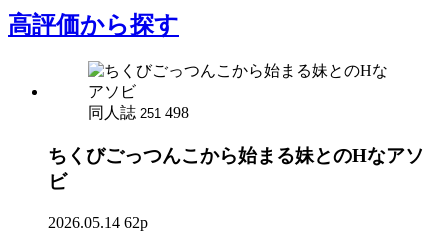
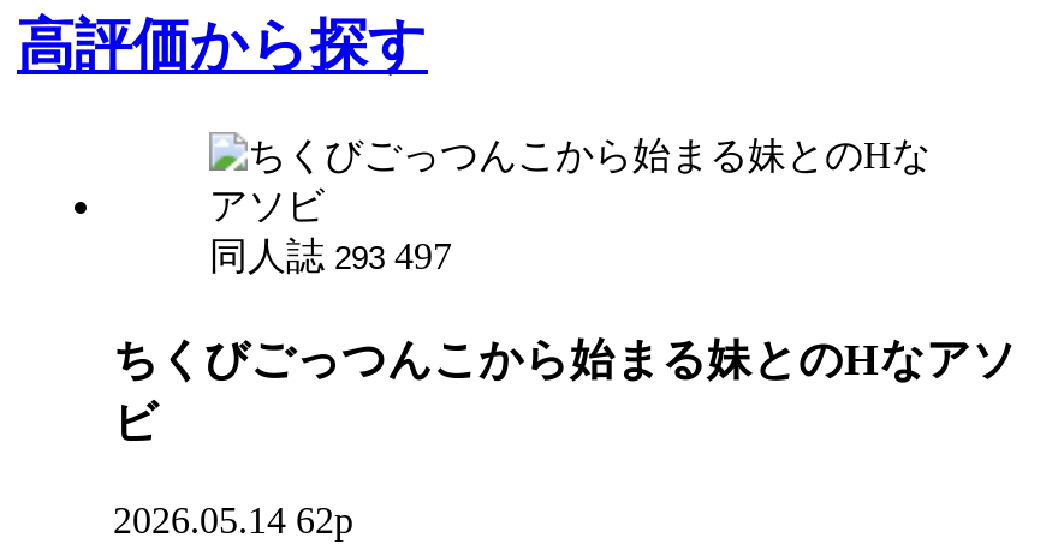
- 同人誌 251 498
+ 同人誌 293 497
